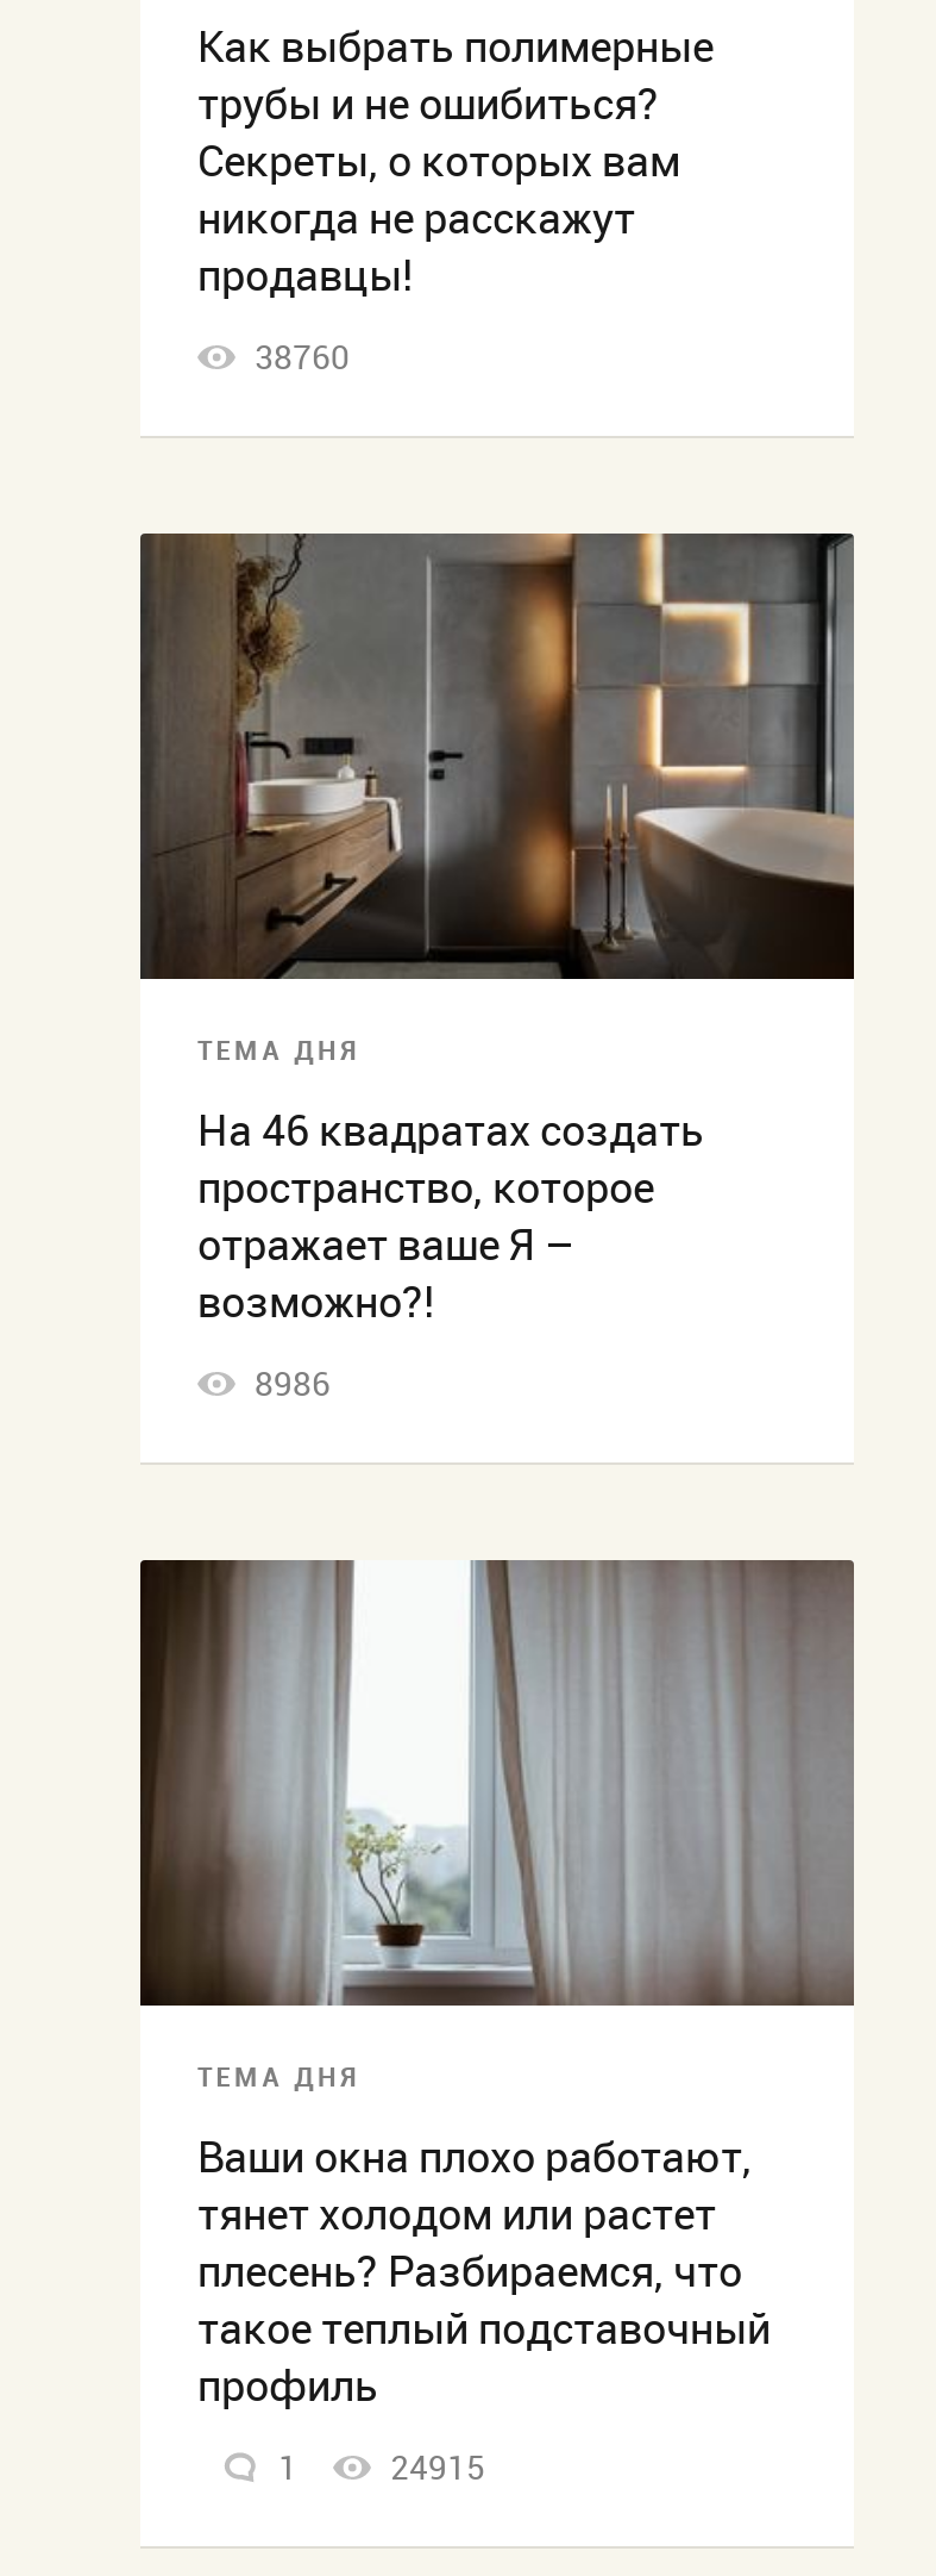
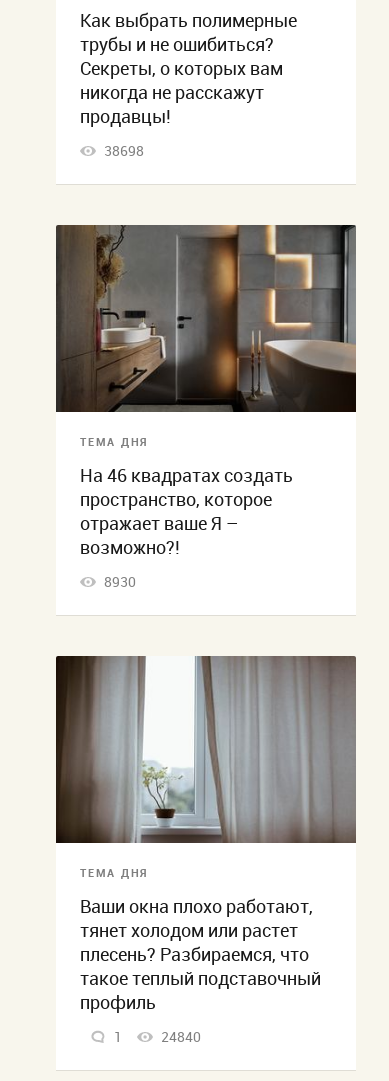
- 38760
+ 38698

- 8986
+ 8930

- 24915
+ 24840
